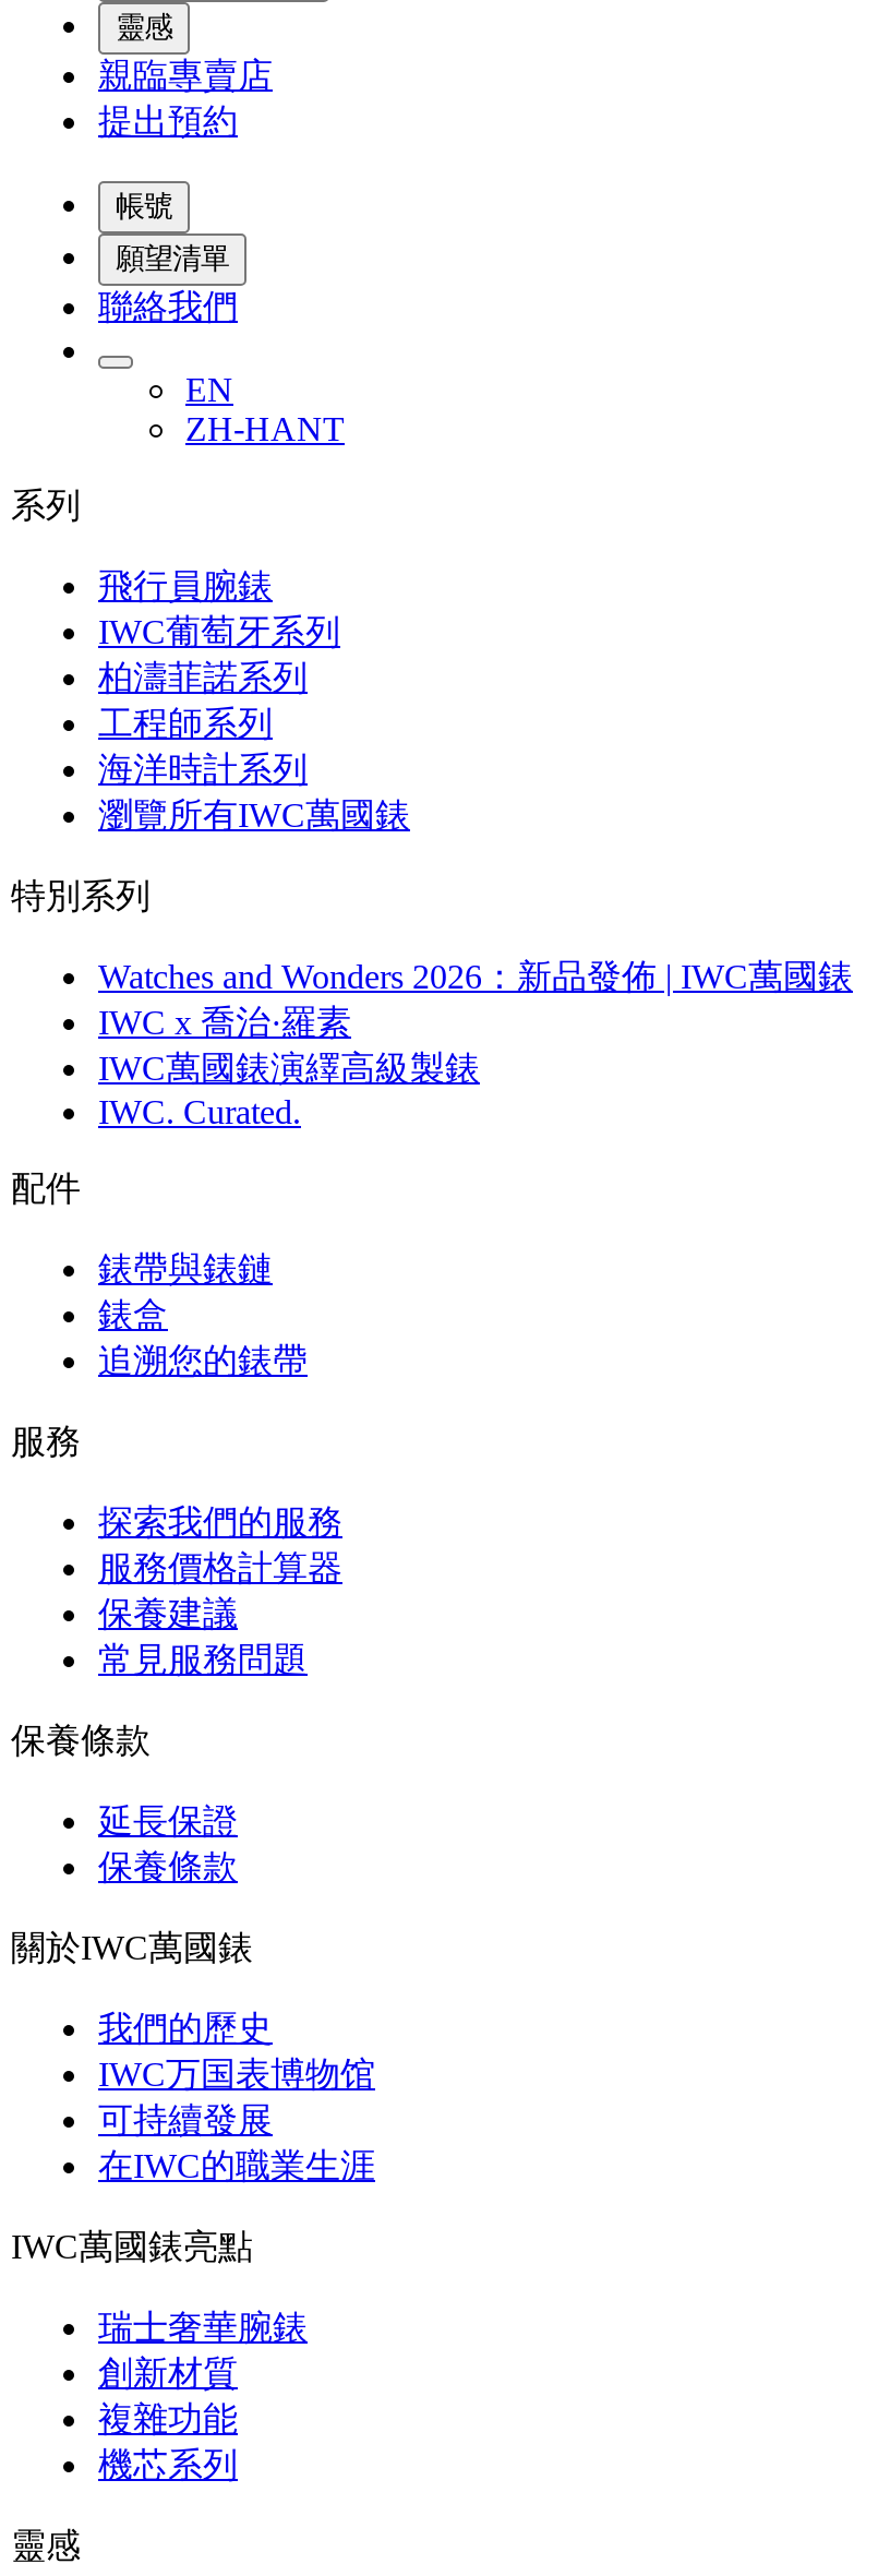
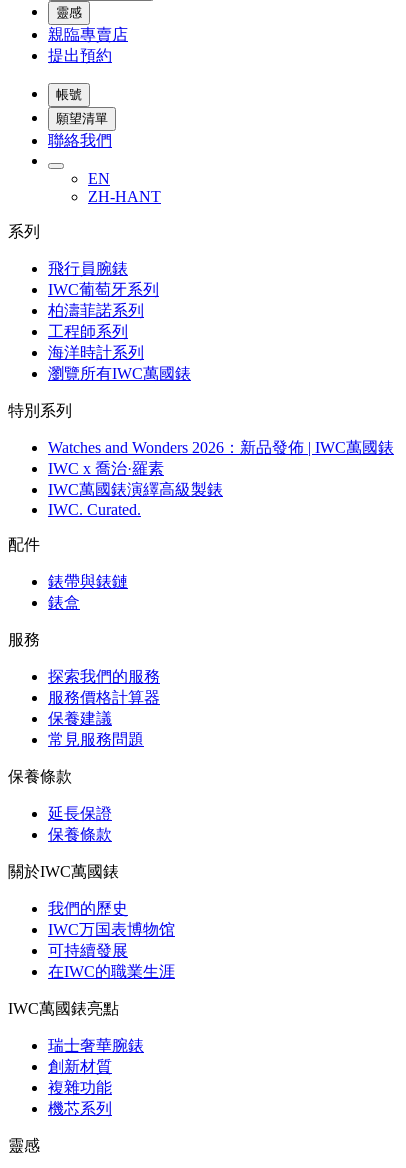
- 追溯您的錶帶
